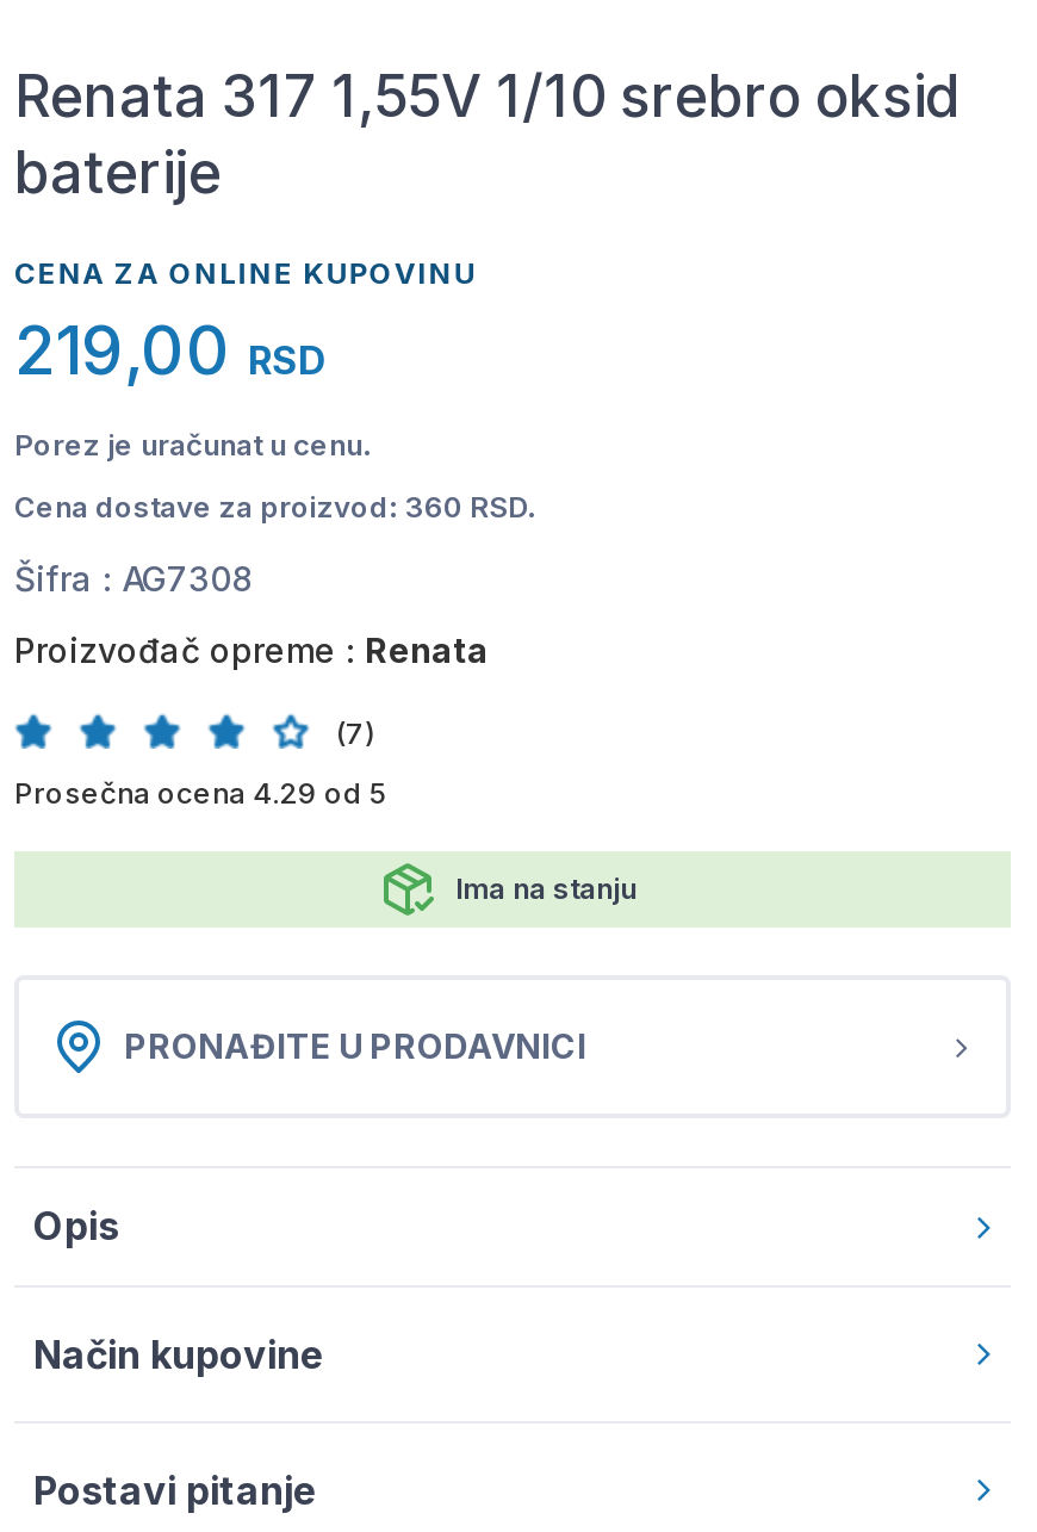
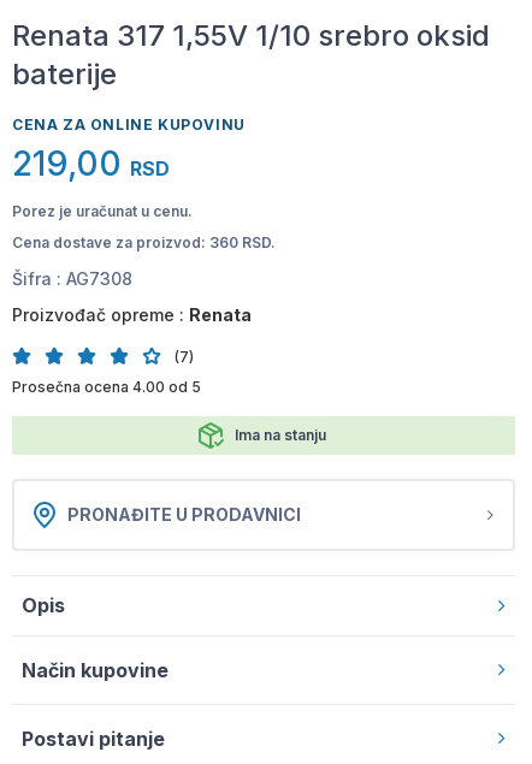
- Prosečna ocena 4.29 od 5
+ Prosečna ocena 4.00 od 5
